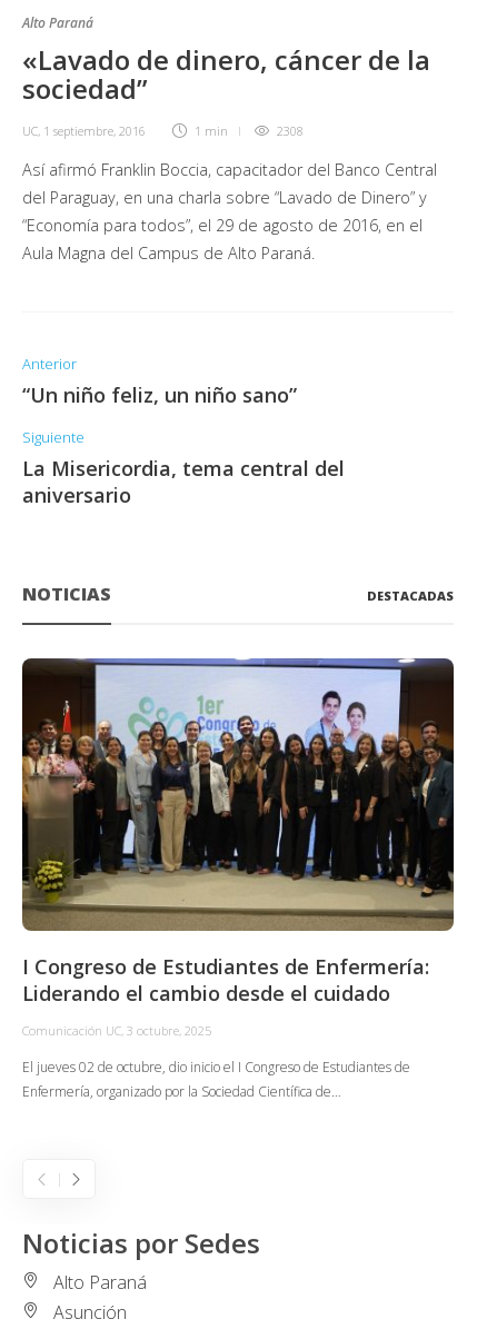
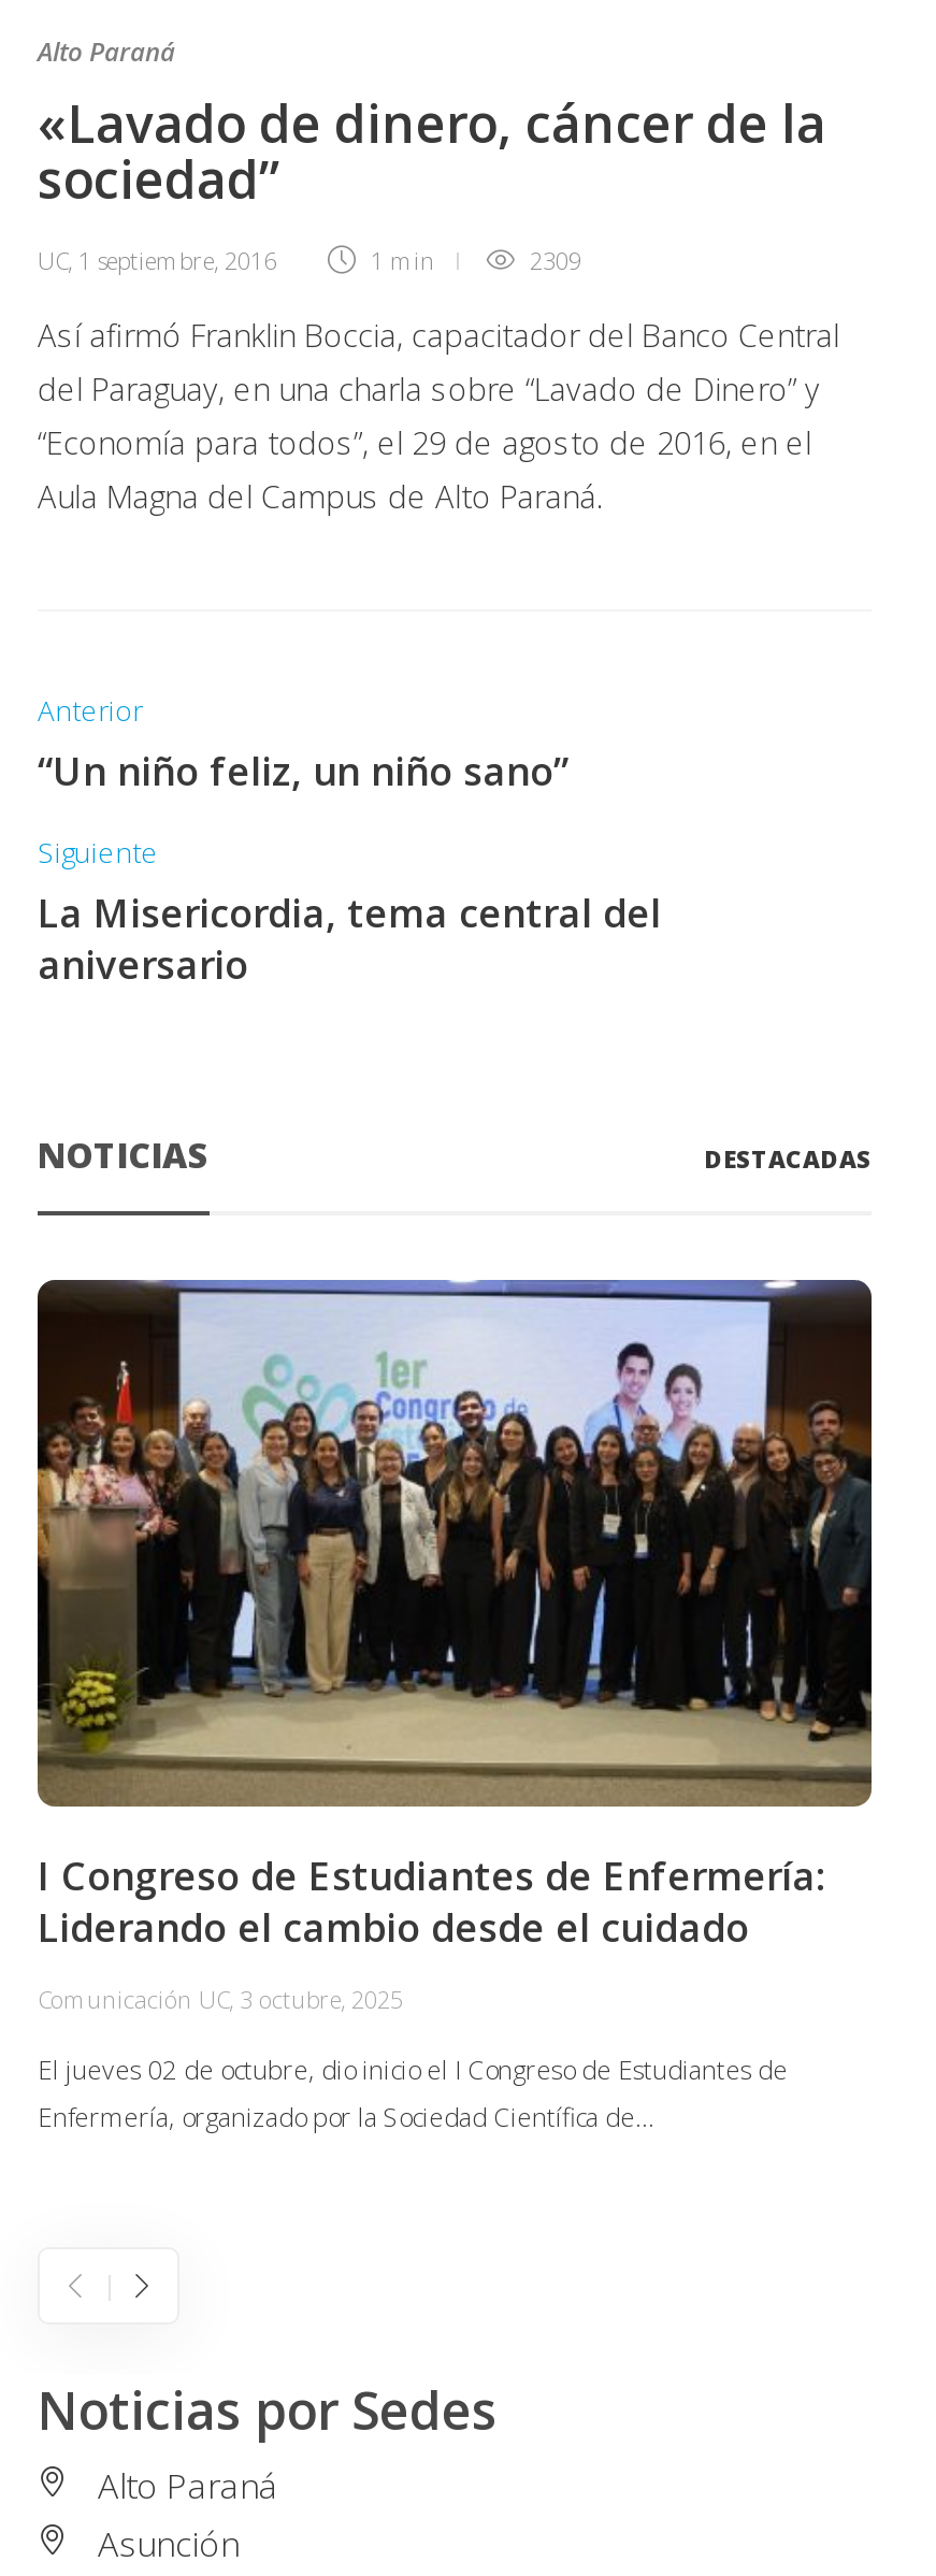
- 2308
+ 2309
